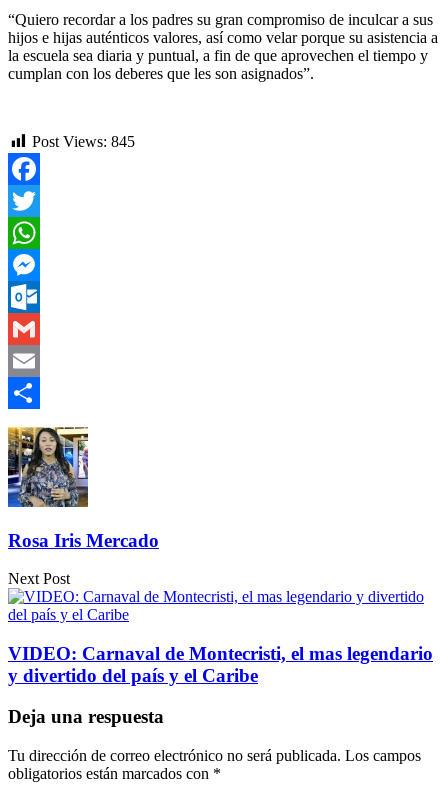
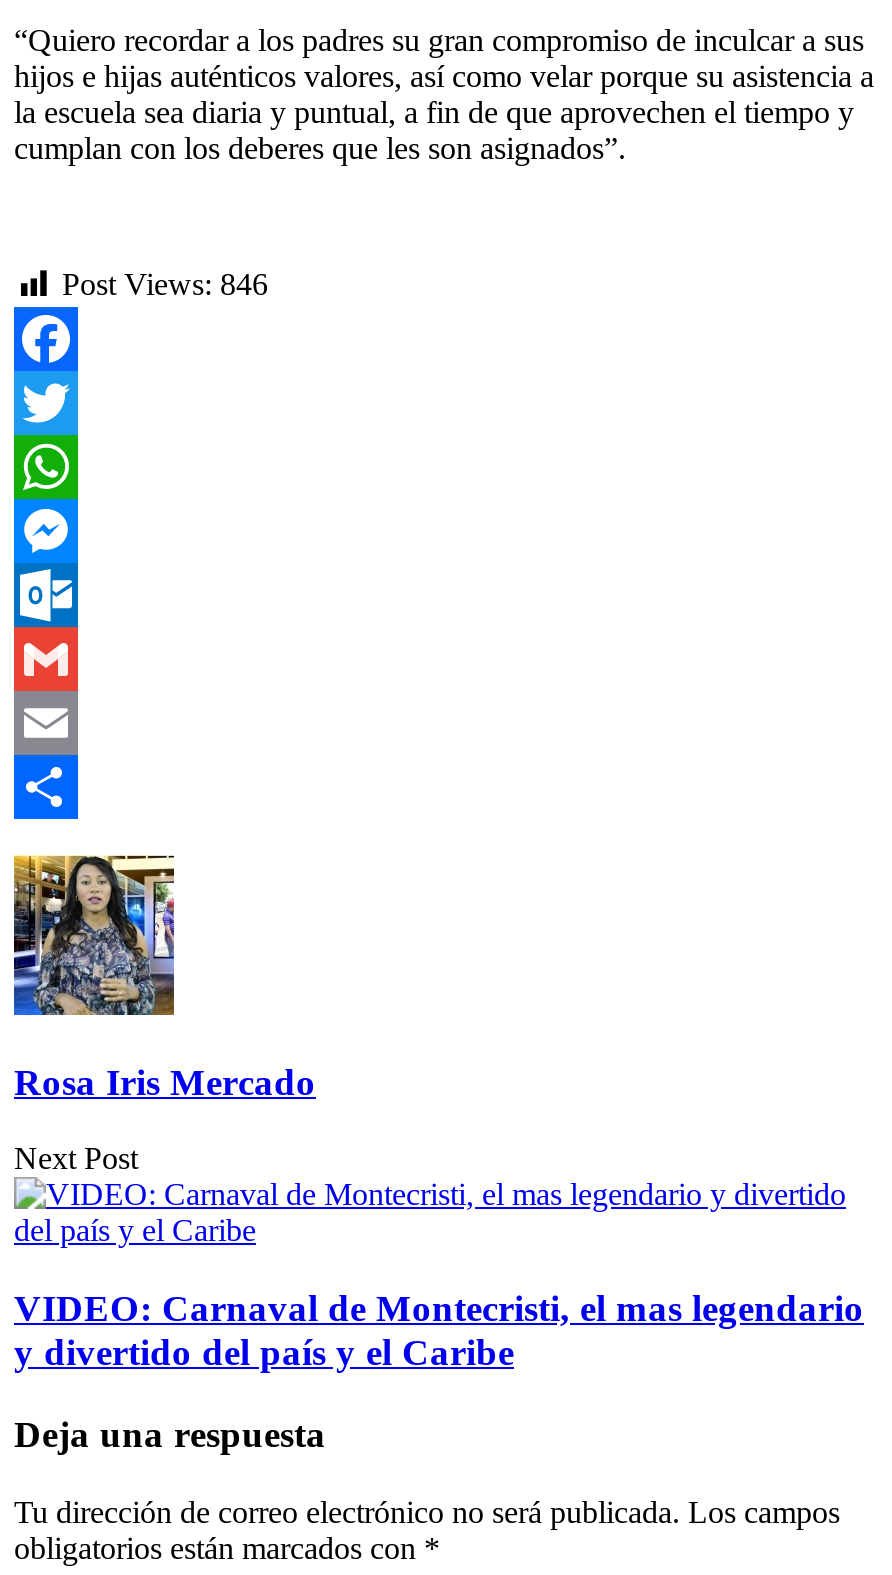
- Post Views: 845
+ Post Views: 846
